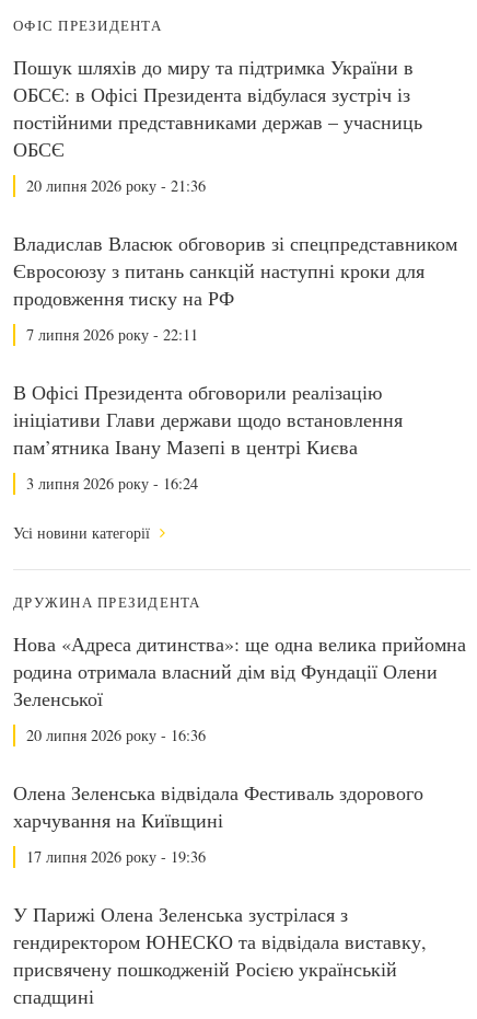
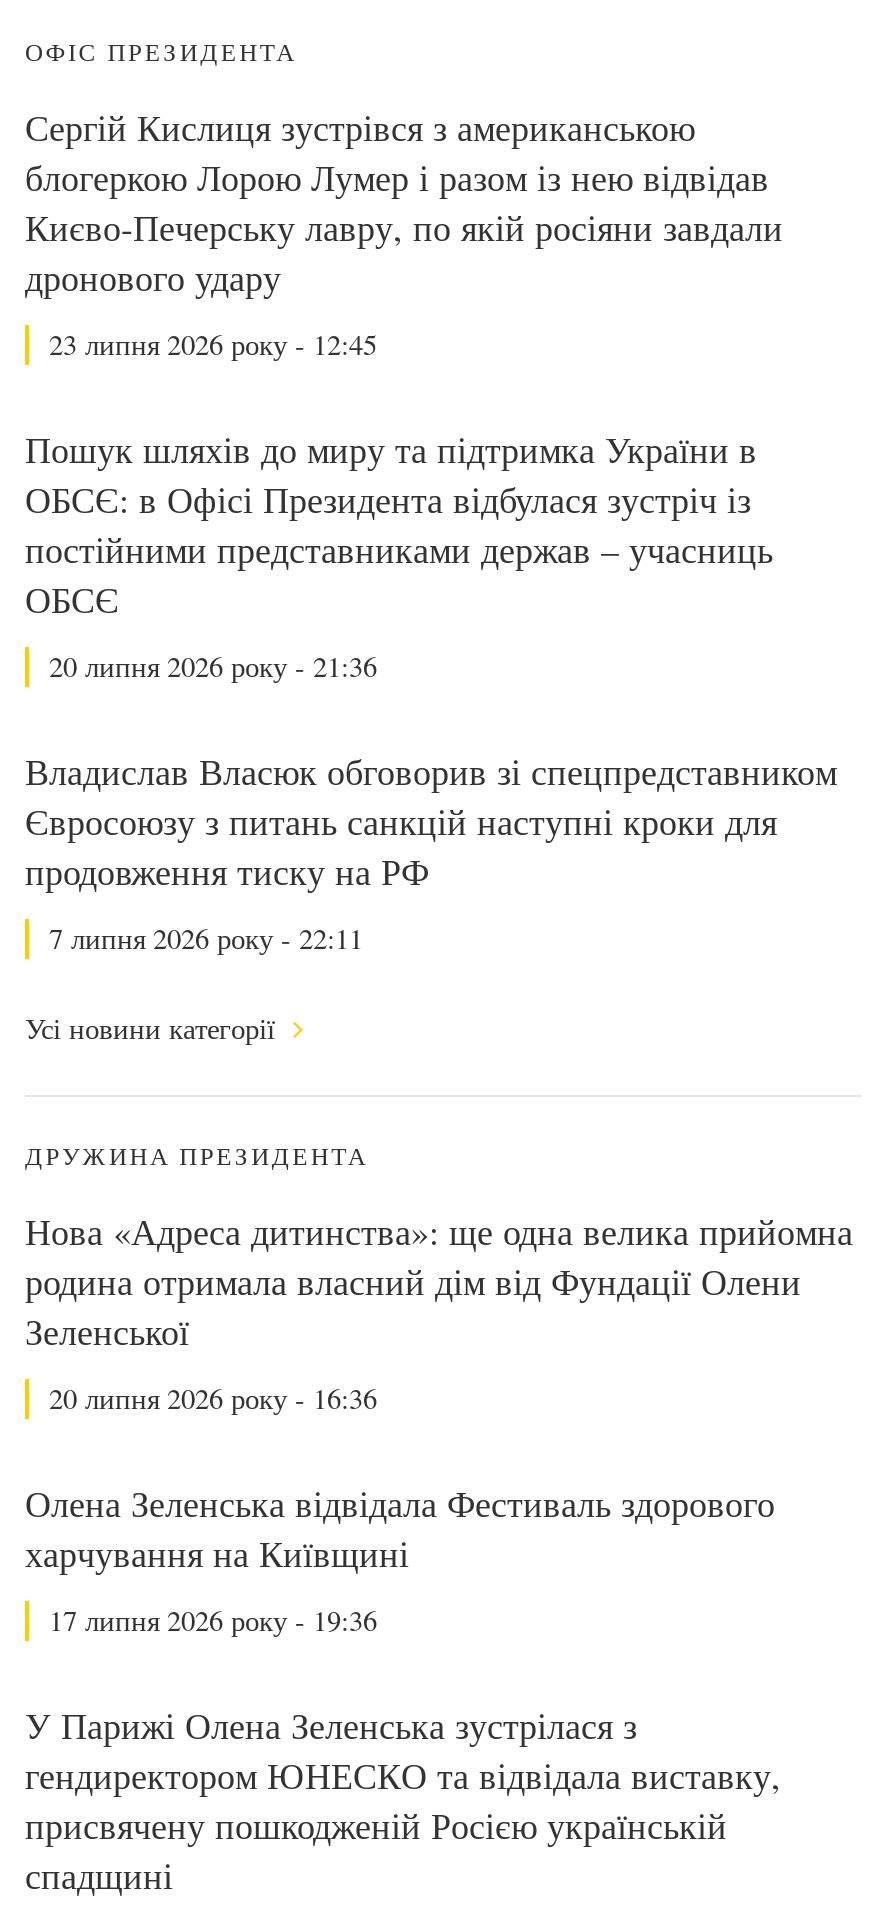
+ Сергій Кислиця зустрівся з американською
+ блогеркою Лорою Лумер і разом із нею відвідав
+ Києво-Печерську лавру, по якій росіяни завдали
+ дронового удару
+ 23 липня 2026 року - 12:45

moved down: Пошук шляхів до миру та підтримка України в | ОБСЄ: в Офісі Президента відбулася зустріч із | постійними представниками держав – учасниць | ... | продовження тиску на РФ | 7 липня 2026 року - 22:11

- В Офісі Президента обговорили реалізацію
- ініціативи Глави держави щодо встановлення
- пам’ятника Івану Мазепі в центрі Києва
- 3 липня 2026 року - 16:24
